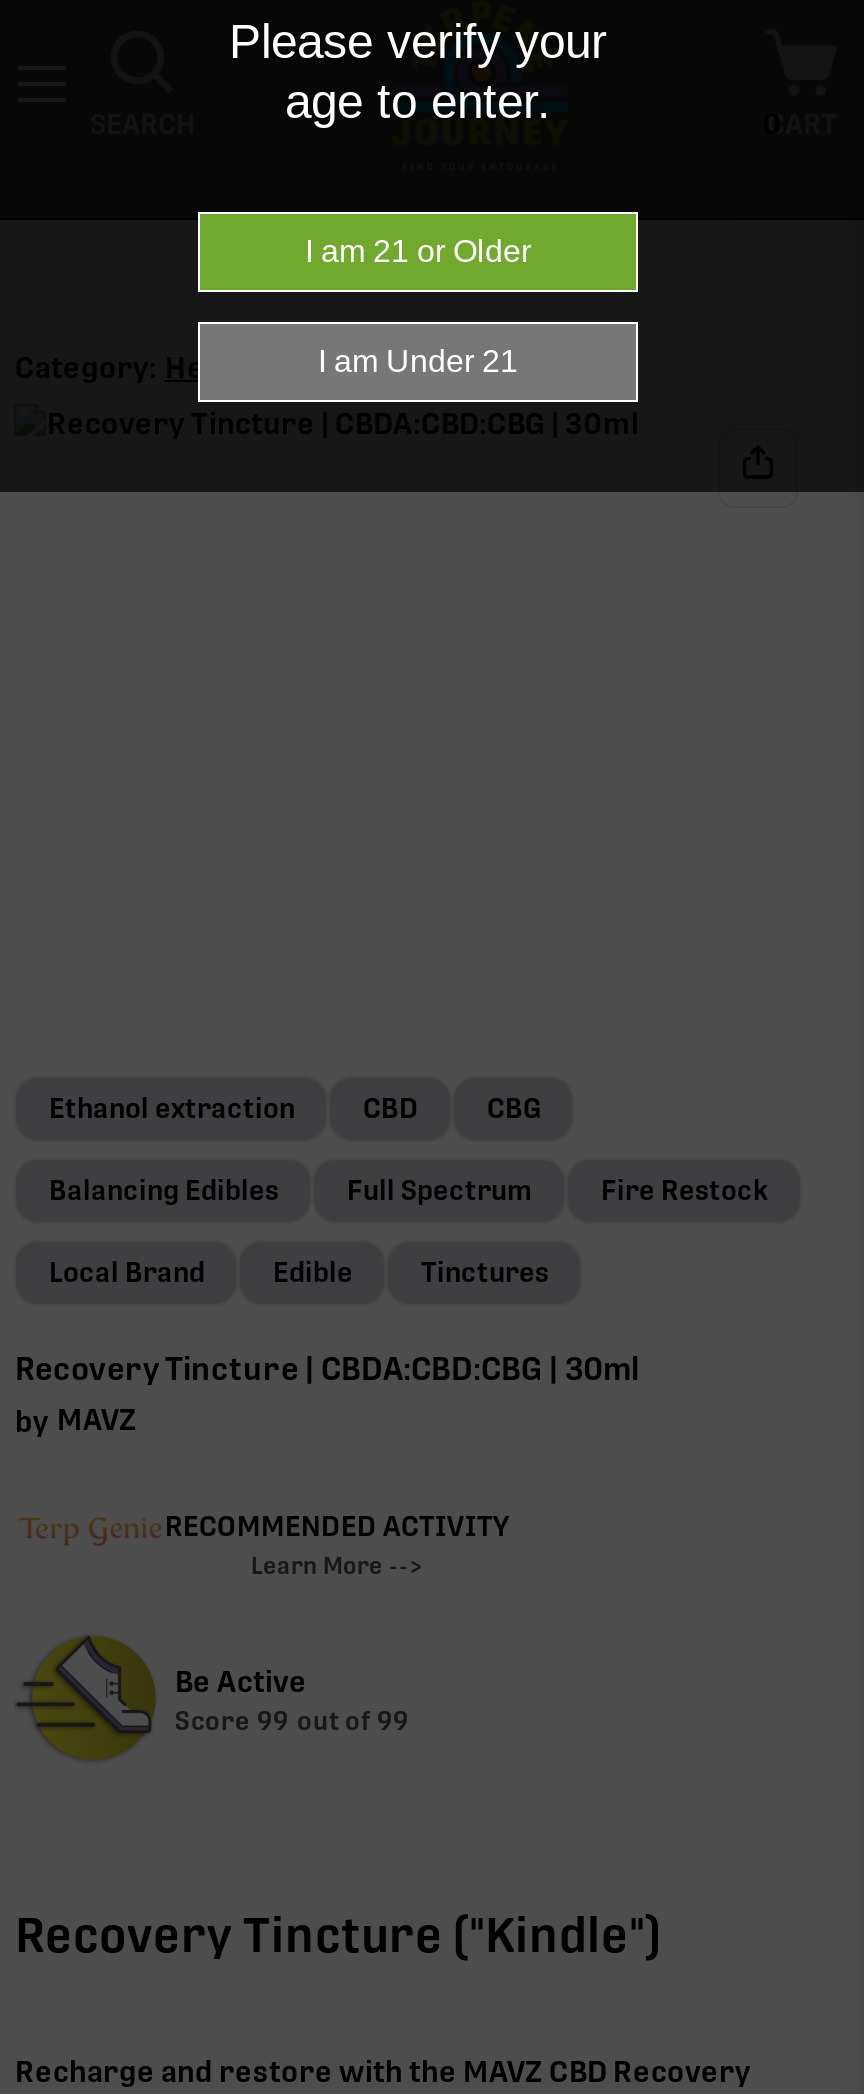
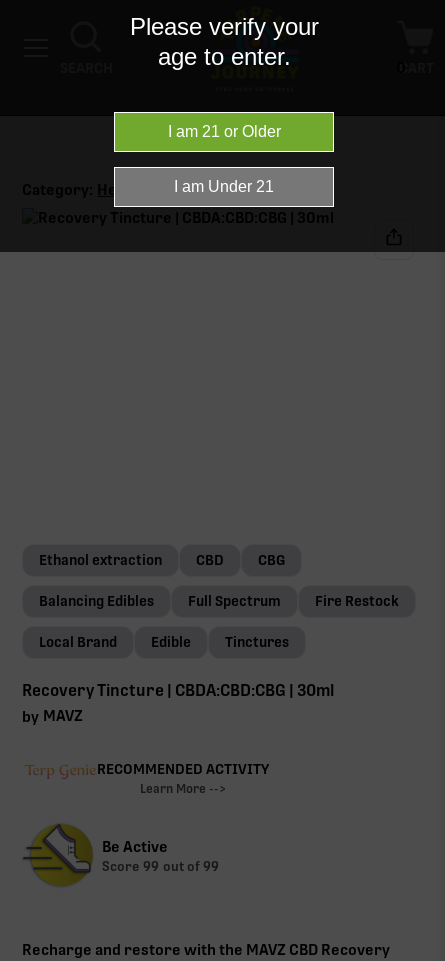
- Recovery Tincture ("Kindle")
